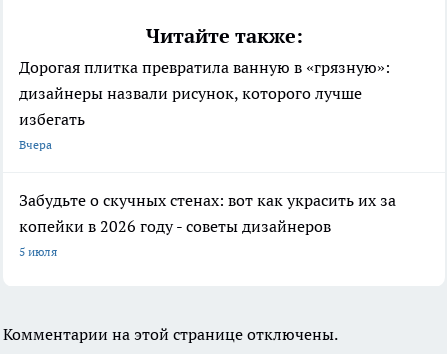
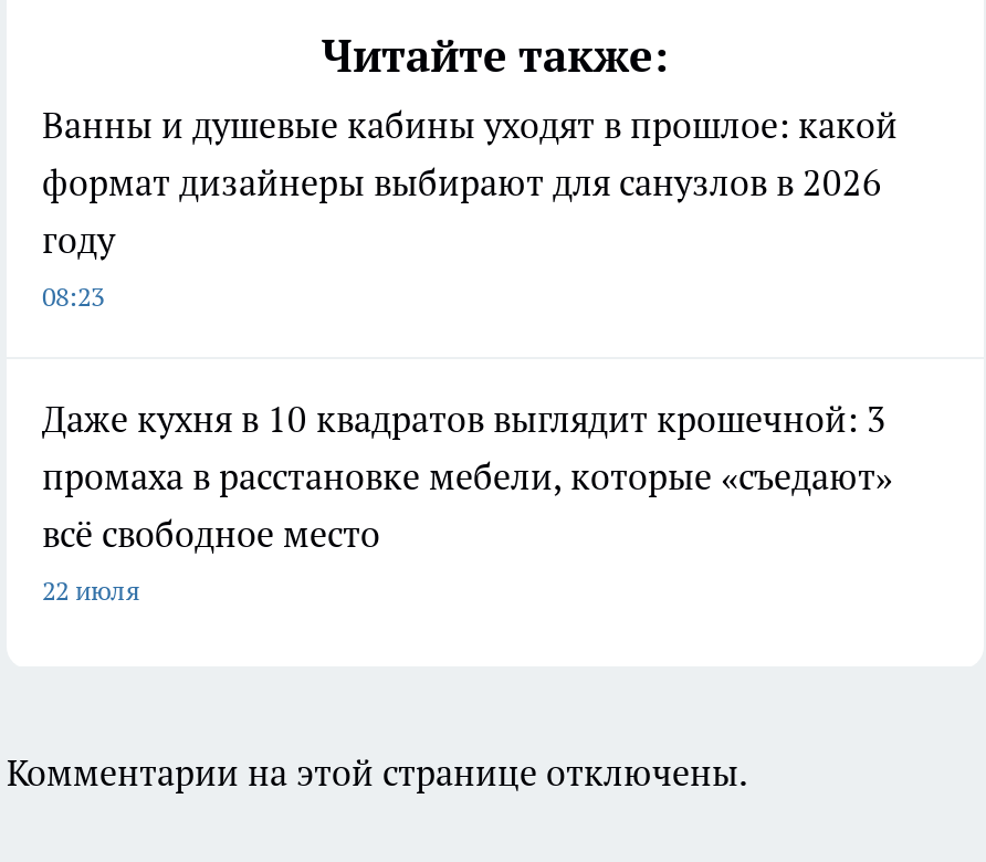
- Дорогая плитка превратила ванную в «грязную»:
- дизайнеры назвали рисунок, которого лучше
- избегать
- Вчера
+ Ванны и душевые кабины уходят в прошлое: какой
+ формат дизайнеры выбирают для санузлов в 2026
+ году
+ 08:23

- Забудьте о скучных стенах: вот как украсить их за
- копейки в 2026 году - советы дизайнеров
- 5 июля
+ Даже кухня в 10 квадратов выглядит крошечной: 3
+ промаха в расстановке мебели, которые «съедают»
+ всё свободное место
+ 22 июля
